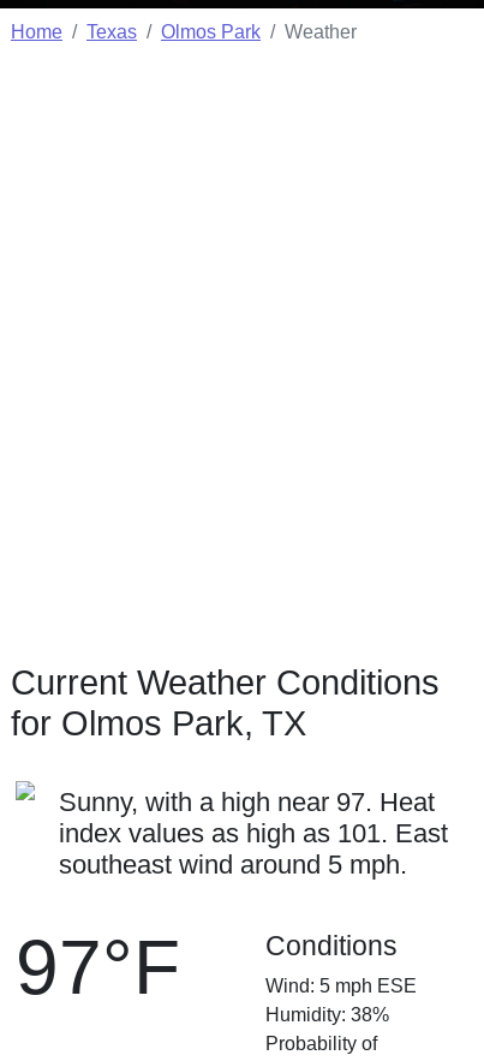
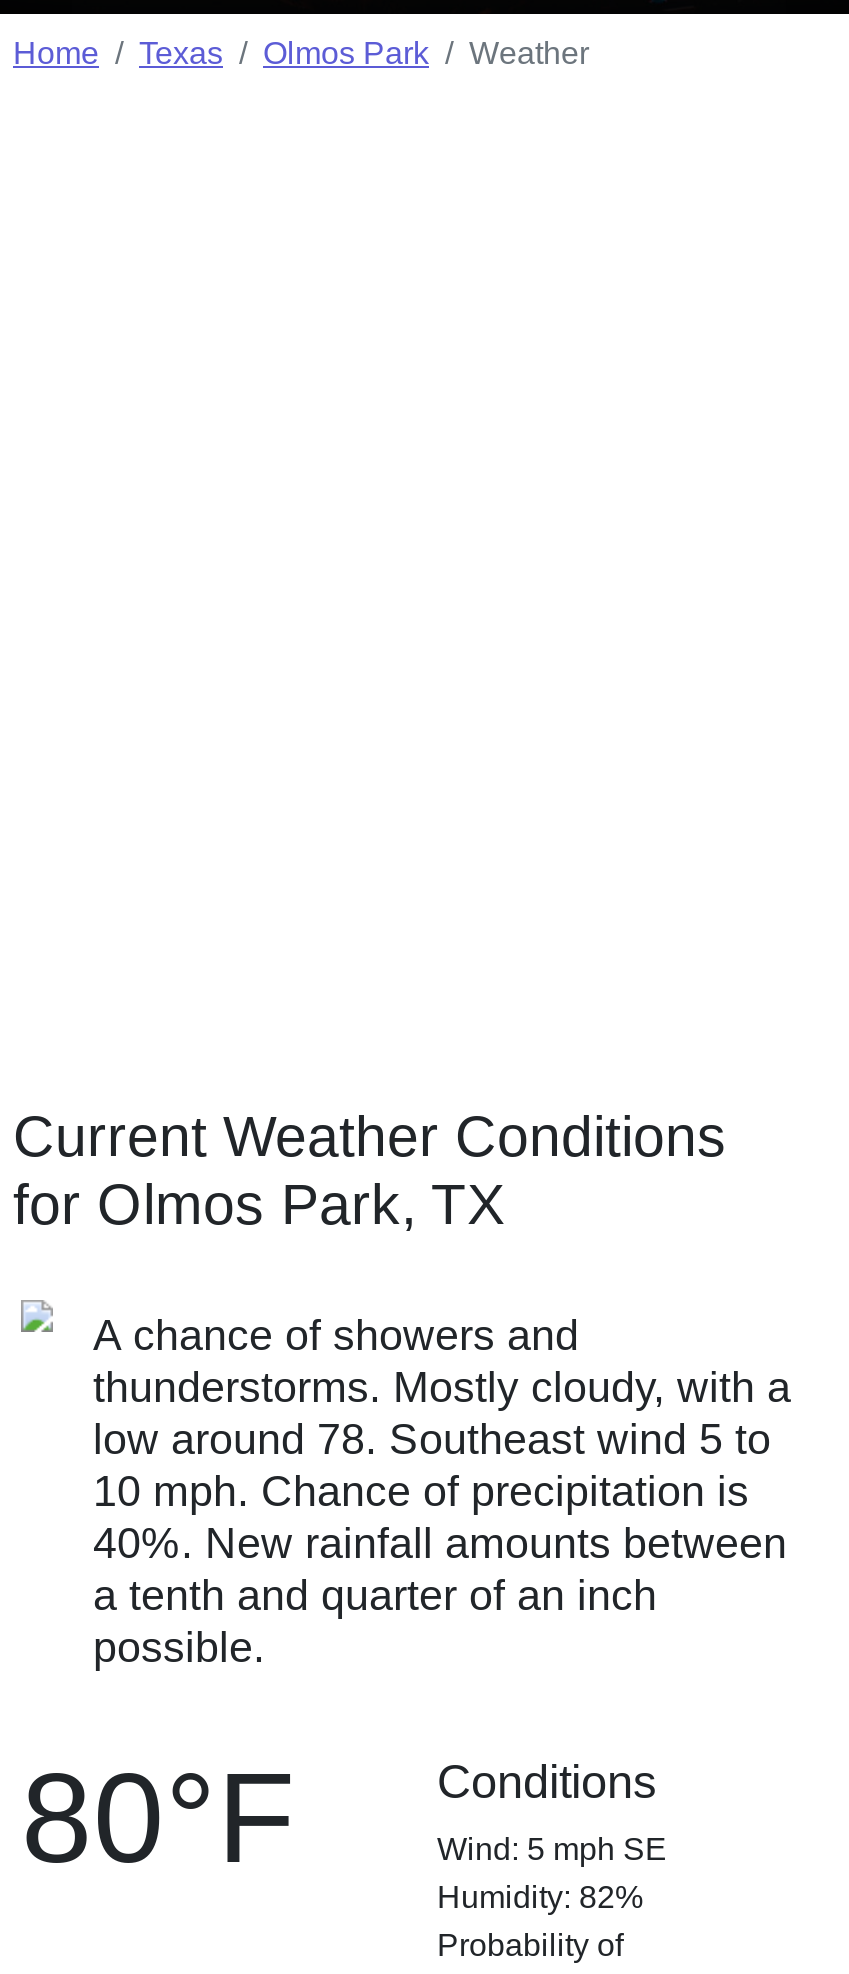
- Sunny, with a high near 97. Heat
- index values as high as 101. East
- southeast wind around 5 mph.
+ A chance of showers and
+ thunderstorms. Mostly cloudy, with a
+ low around 78. Southeast wind 5 to
+ 10 mph. Chance of precipitation is
+ 40%. New rainfall amounts between
+ a tenth and quarter of an inch
+ possible.

- 97°F
+ 80°F

- Wind: 5 mph ESE
+ Wind: 5 mph SE

- Humidity: 38%
+ Humidity: 82%
